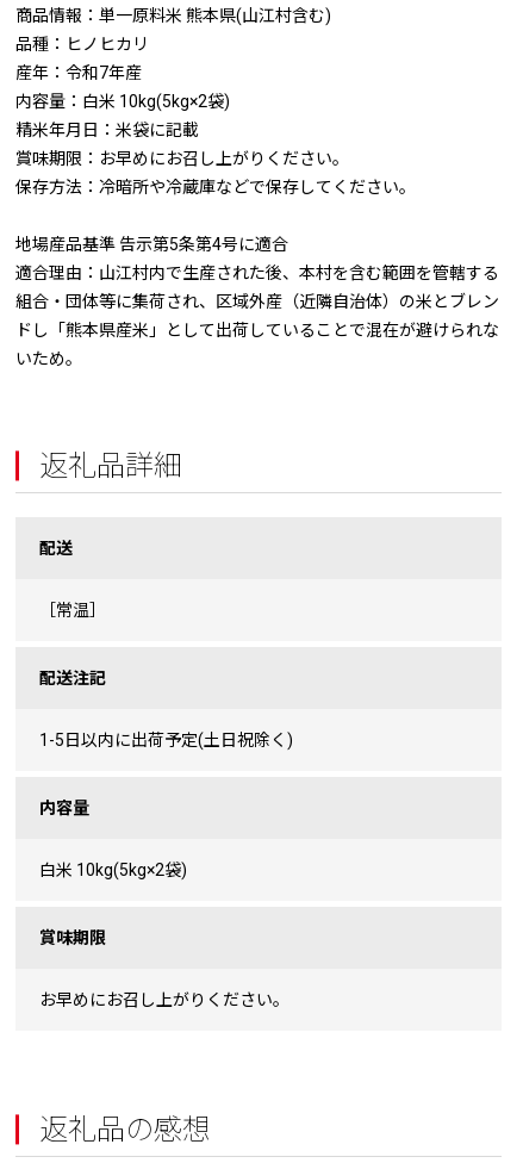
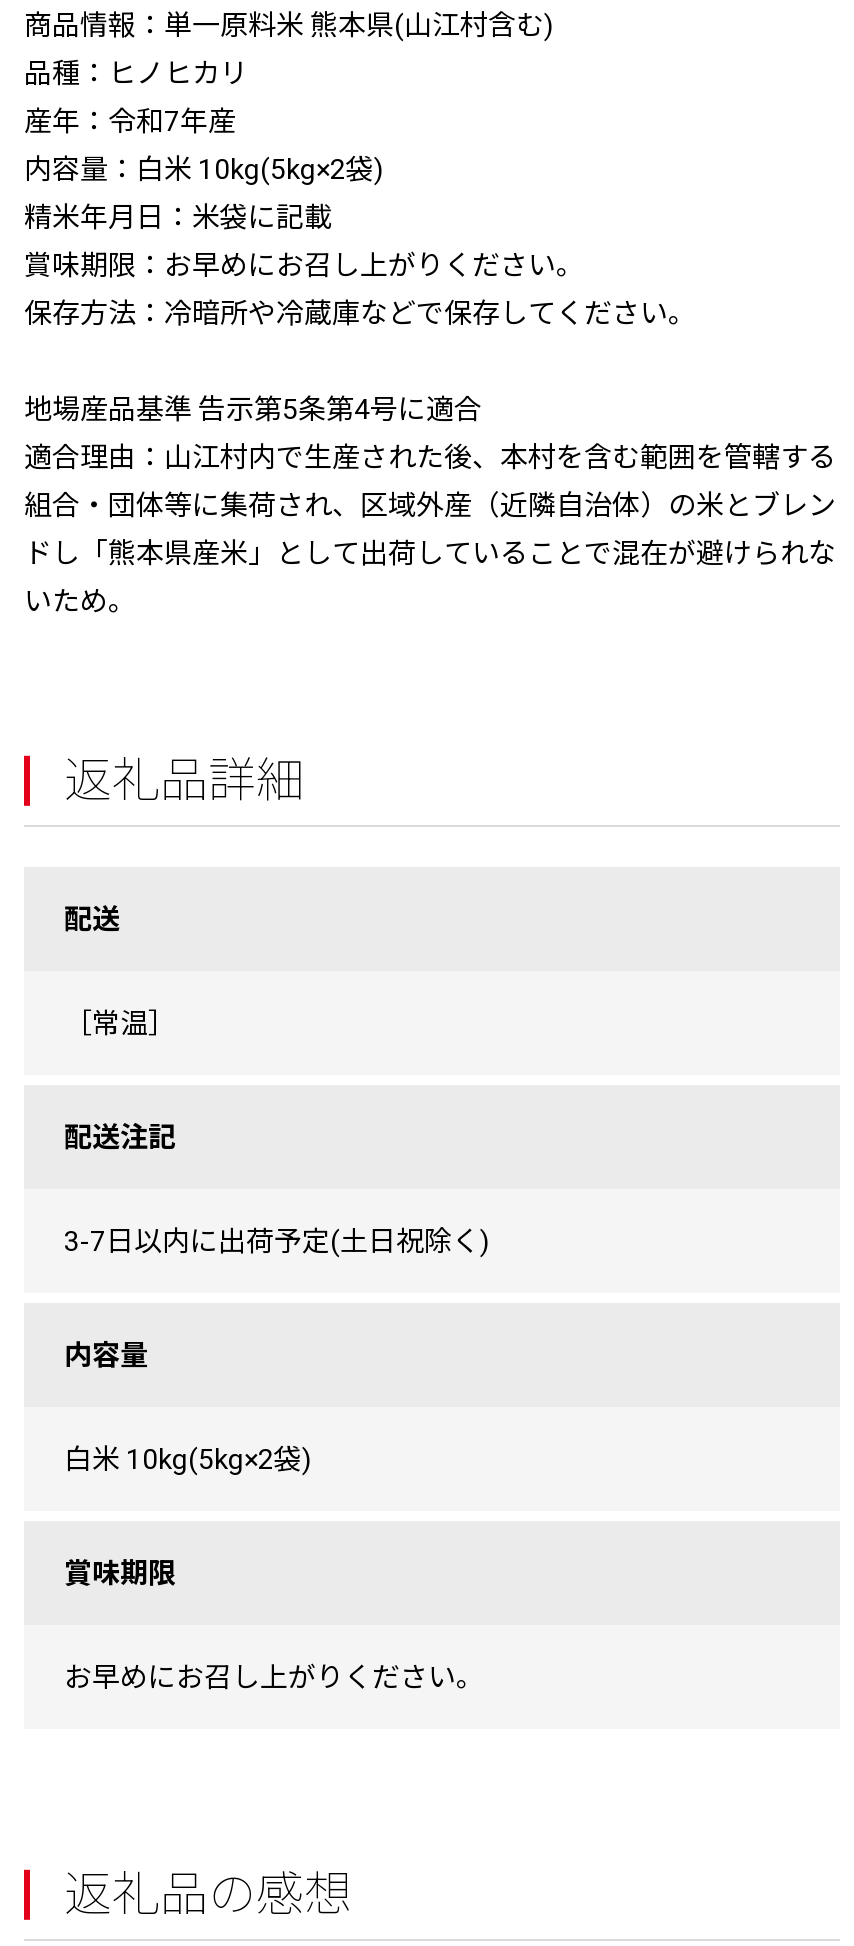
- 1-5日以内に出荷予定(土日祝除く)
+ 3-7日以内に出荷予定(土日祝除く)
